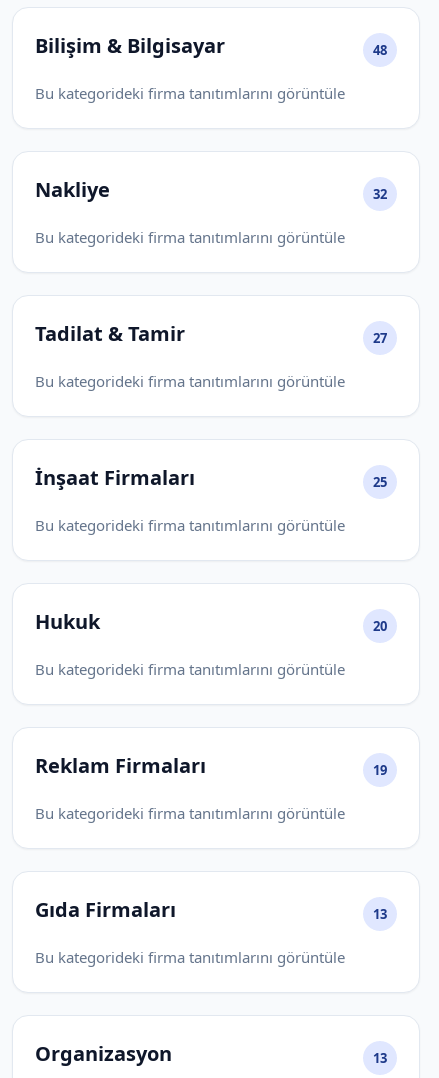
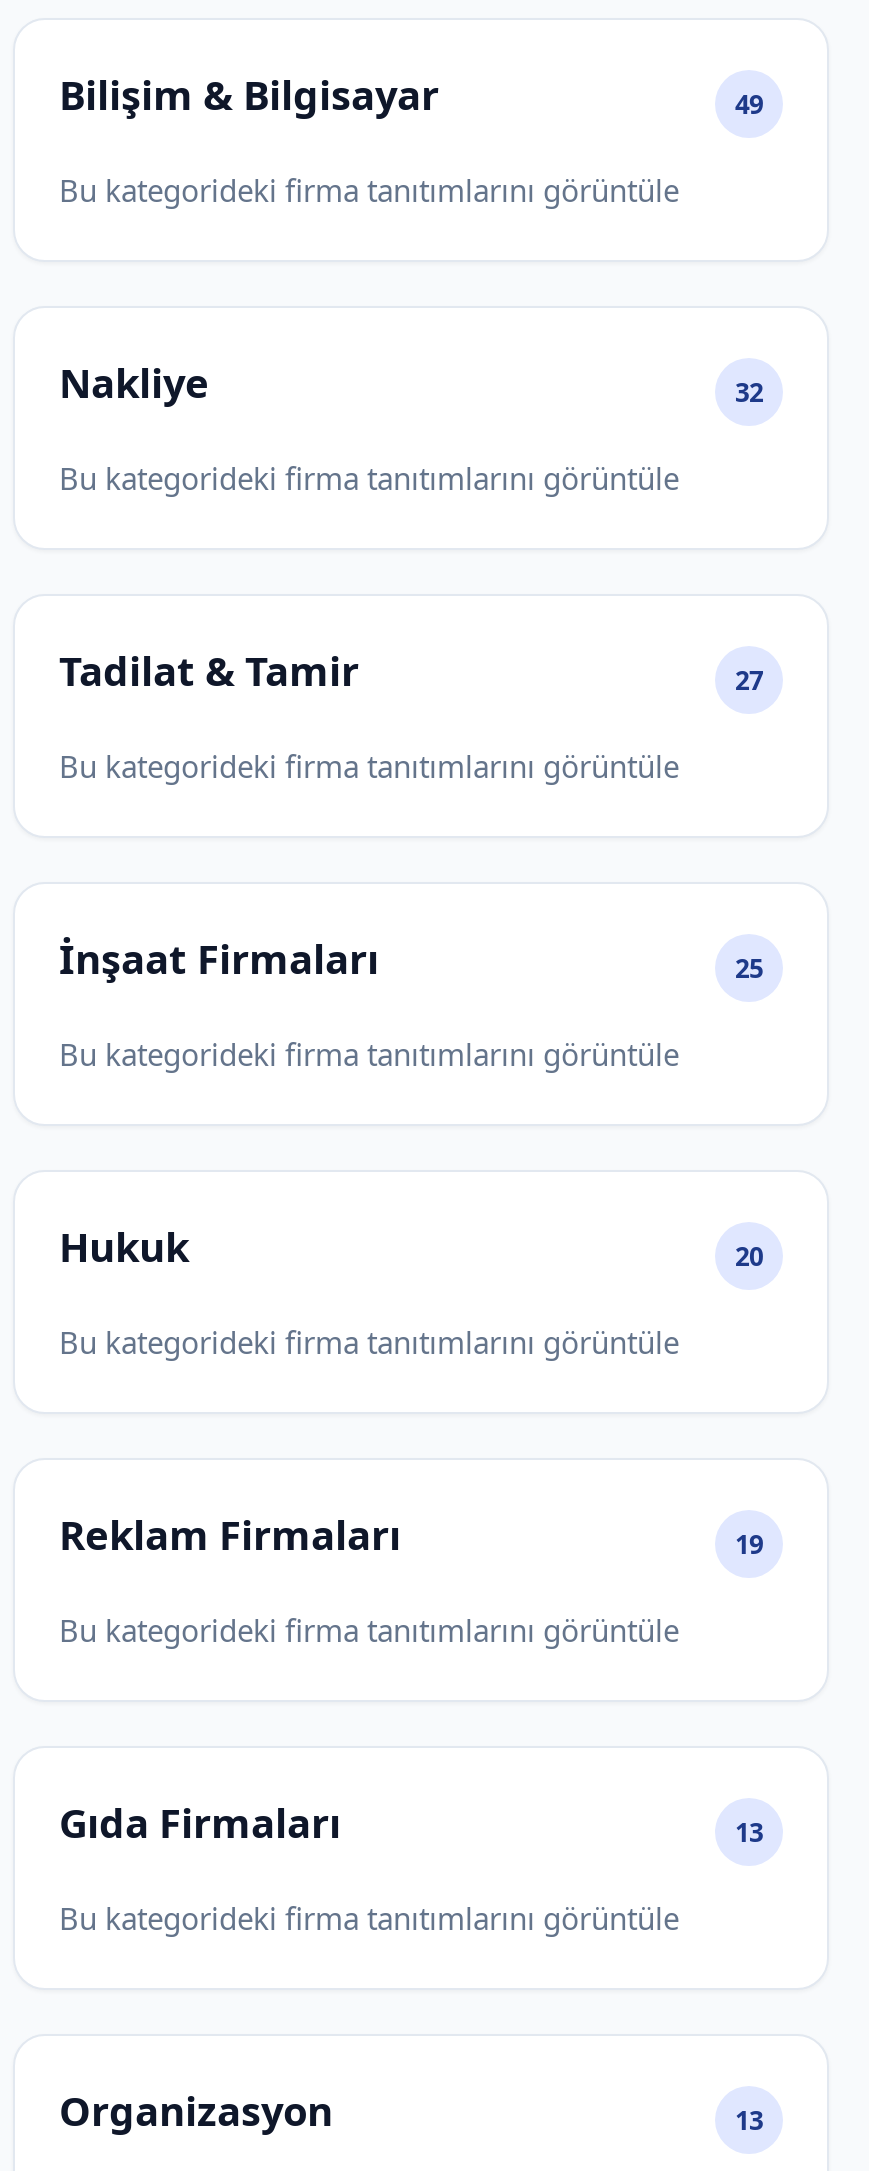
- 48
+ 49
